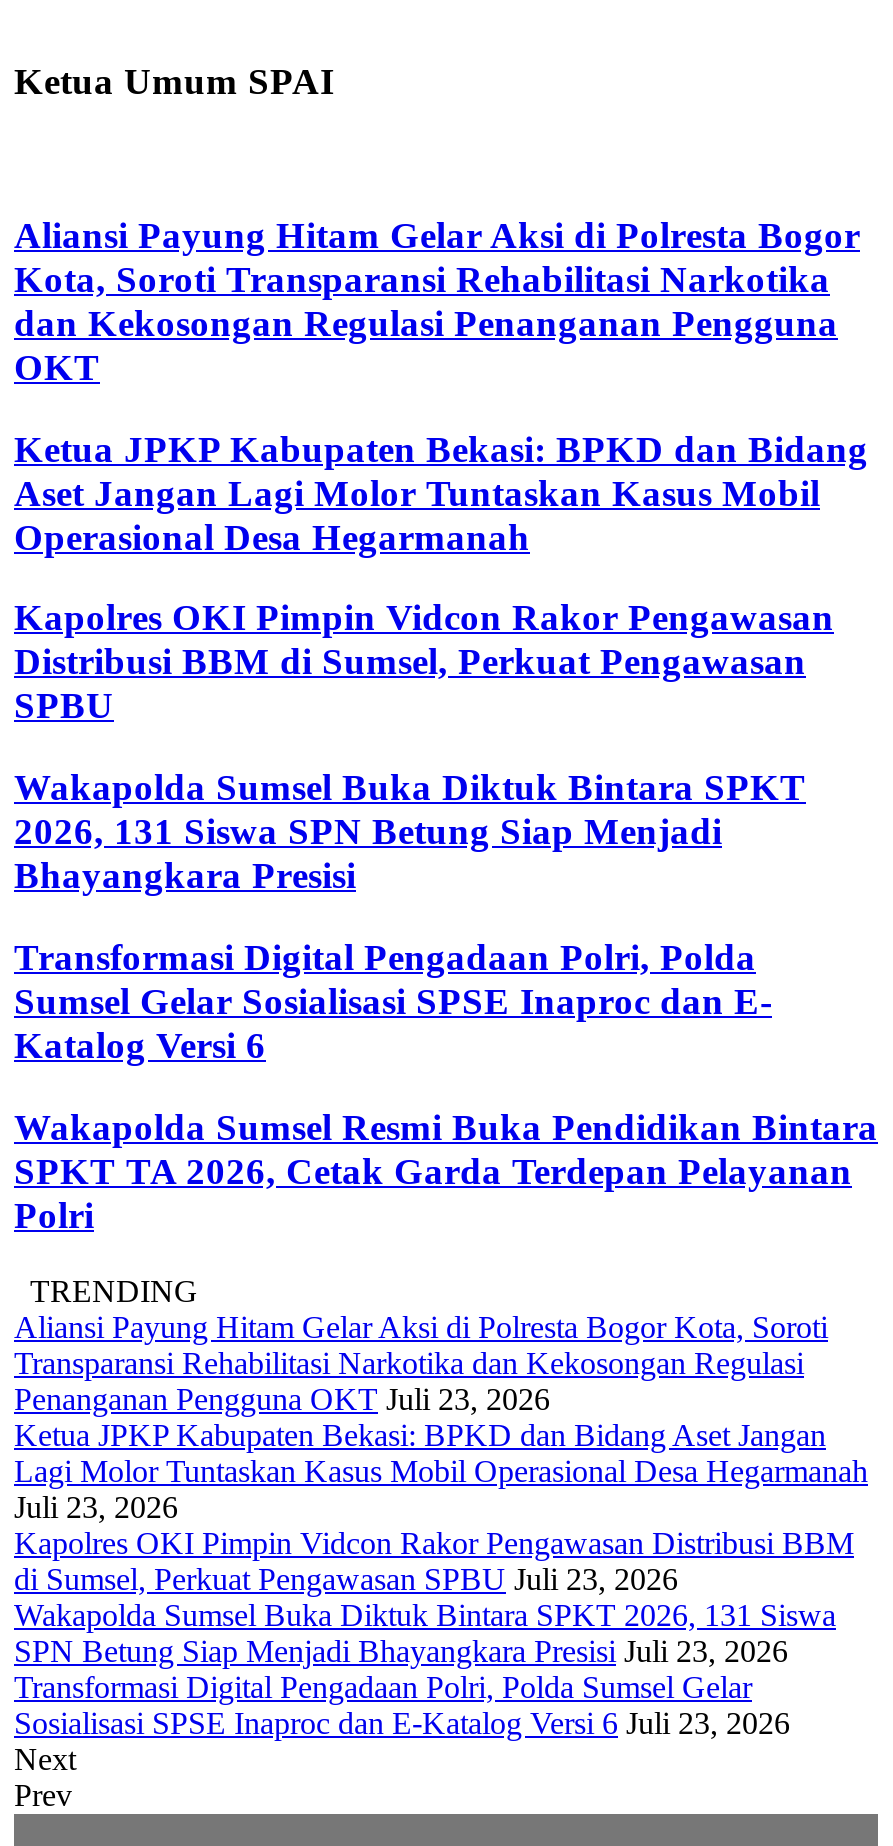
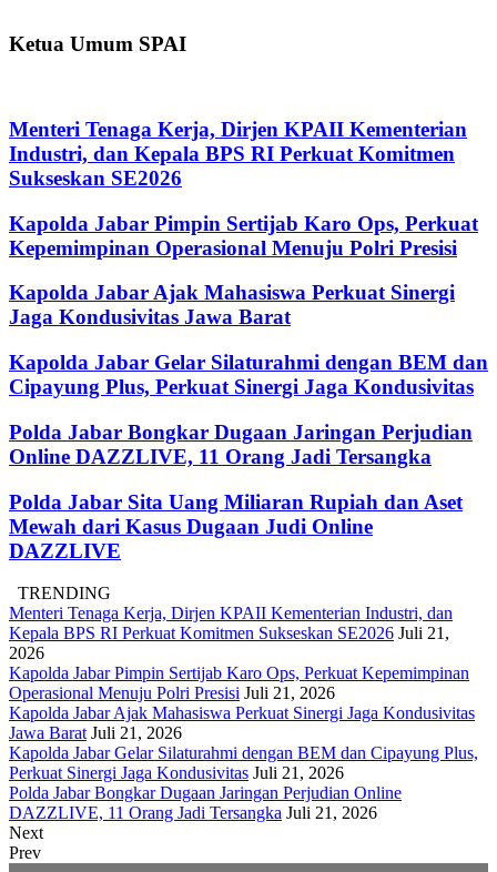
- Aliansi Payung Hitam Gelar Aksi di Polresta Bogor
- Kota, Soroti Transparansi Rehabilitasi Narkotika
- dan Kekosongan Regulasi Penanganan Pengguna
- OKT
+ Menteri Tenaga Kerja, Dirjen KPAII Kementerian
+ Industri, dan Kepala BPS RI Perkuat Komitmen
+ Sukseskan SE2026

- Ketua JPKP Kabupaten Bekasi: BPKD dan Bidang
- Aset Jangan Lagi Molor Tuntaskan Kasus Mobil
- Operasional Desa Hegarmanah
+ Kapolda Jabar Pimpin Sertijab Karo Ops, Perkuat
+ Kepemimpinan Operasional Menuju Polri Presisi

- Kapolres OKI Pimpin Vidcon Rakor Pengawasan
- Distribusi BBM di Sumsel, Perkuat Pengawasan
- SPBU
+ Kapolda Jabar Ajak Mahasiswa Perkuat Sinergi
+ Jaga Kondusivitas Jawa Barat

- Wakapolda Sumsel Buka Diktuk Bintara SPKT
- 2026, 131 Siswa SPN Betung Siap Menjadi
- Bhayangkara Presisi
+ Kapolda Jabar Gelar Silaturahmi dengan BEM dan
+ Cipayung Plus, Perkuat Sinergi Jaga Kondusivitas

- Transformasi Digital Pengadaan Polri, Polda
- Sumsel Gelar Sosialisasi SPSE Inaproc dan E-
- Katalog Versi 6
+ Polda Jabar Bongkar Dugaan Jaringan Perjudian
+ Online DAZZLIVE, 11 Orang Jadi Tersangka

- Wakapolda Sumsel Resmi Buka Pendidikan Bintara
- SPKT TA 2026, Cetak Garda Terdepan Pelayanan
- Polri
+ Polda Jabar Sita Uang Miliaran Rupiah dan Aset
+ Mewah dari Kasus Dugaan Judi Online
+ DAZZLIVE

- Aliansi Payung Hitam Gelar Aksi di Polresta Bogor Kota, Soroti
- Transparansi Rehabilitasi Narkotika dan Kekosongan Regulasi
- Penanganan Pengguna OKT Juli 23, 2026
- Ketua JPKP Kabupaten Bekasi: BPKD dan Bidang Aset Jangan
- Lagi Molor Tuntaskan Kasus Mobil Operasional Desa Hegarmanah
- Juli 23, 2026
- Kapolres OKI Pimpin Vidcon Rakor Pengawasan Distribusi BBM
- di Sumsel, Perkuat Pengawasan SPBU Juli 23, 2026
- Wakapolda Sumsel Buka Diktuk Bintara SPKT 2026, 131 Siswa
- SPN Betung Siap Menjadi Bhayangkara Presisi Juli 23, 2026
- Transformasi Digital Pengadaan Polri, Polda Sumsel Gelar
- Sosialisasi SPSE Inaproc dan E-Katalog Versi 6 Juli 23, 2026
+ Menteri Tenaga Kerja, Dirjen KPAII Kementerian Industri, dan
+ Kepala BPS RI Perkuat Komitmen Sukseskan SE2026 Juli 21,
+ 2026
+ Kapolda Jabar Pimpin Sertijab Karo Ops, Perkuat Kepemimpinan
+ Operasional Menuju Polri Presisi Juli 21, 2026
+ Kapolda Jabar Ajak Mahasiswa Perkuat Sinergi Jaga Kondusivitas
+ Jawa Barat Juli 21, 2026
+ Kapolda Jabar Gelar Silaturahmi dengan BEM dan Cipayung Plus,
+ Perkuat Sinergi Jaga Kondusivitas Juli 21, 2026
+ Polda Jabar Bongkar Dugaan Jaringan Perjudian Online
+ DAZZLIVE, 11 Orang Jadi Tersangka Juli 21, 2026
